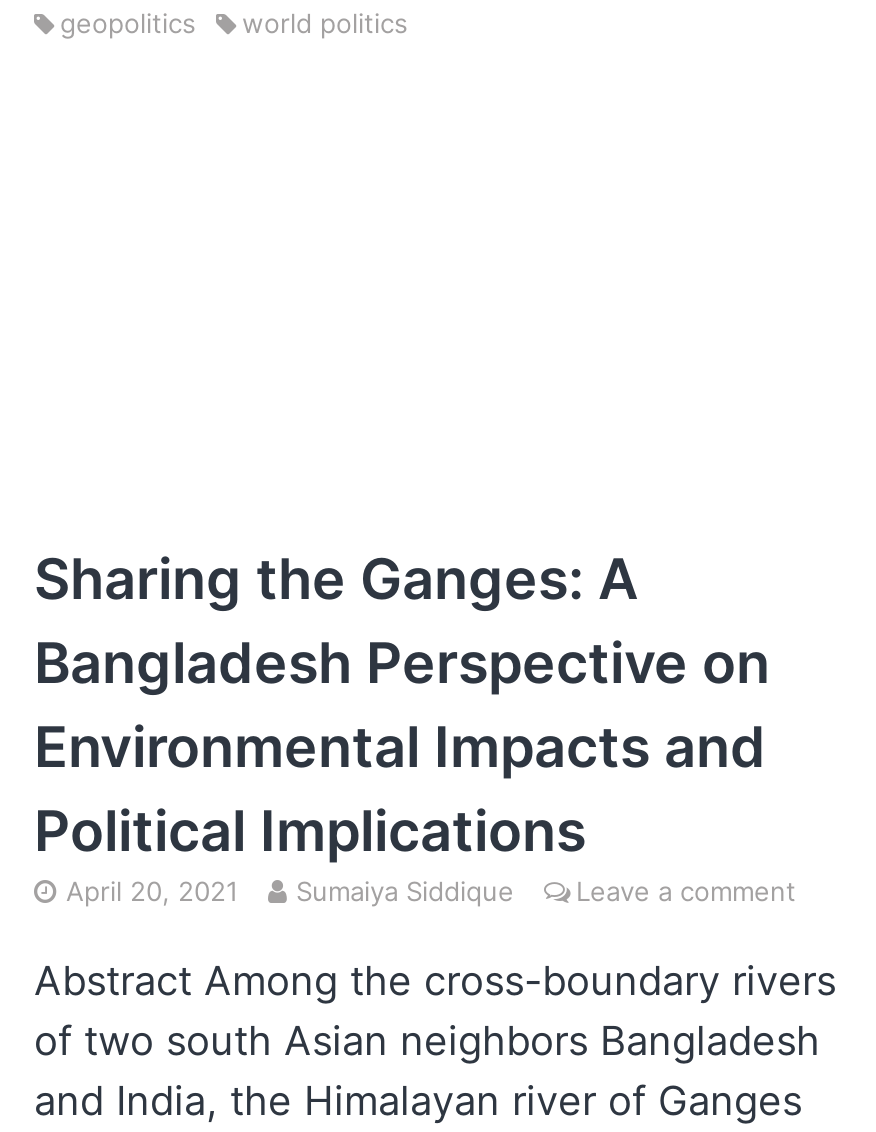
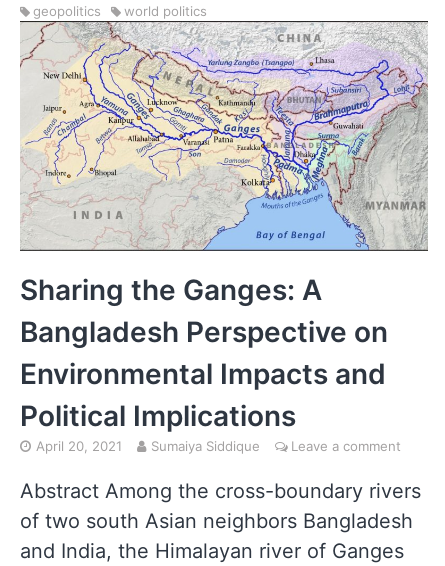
+ [image]
